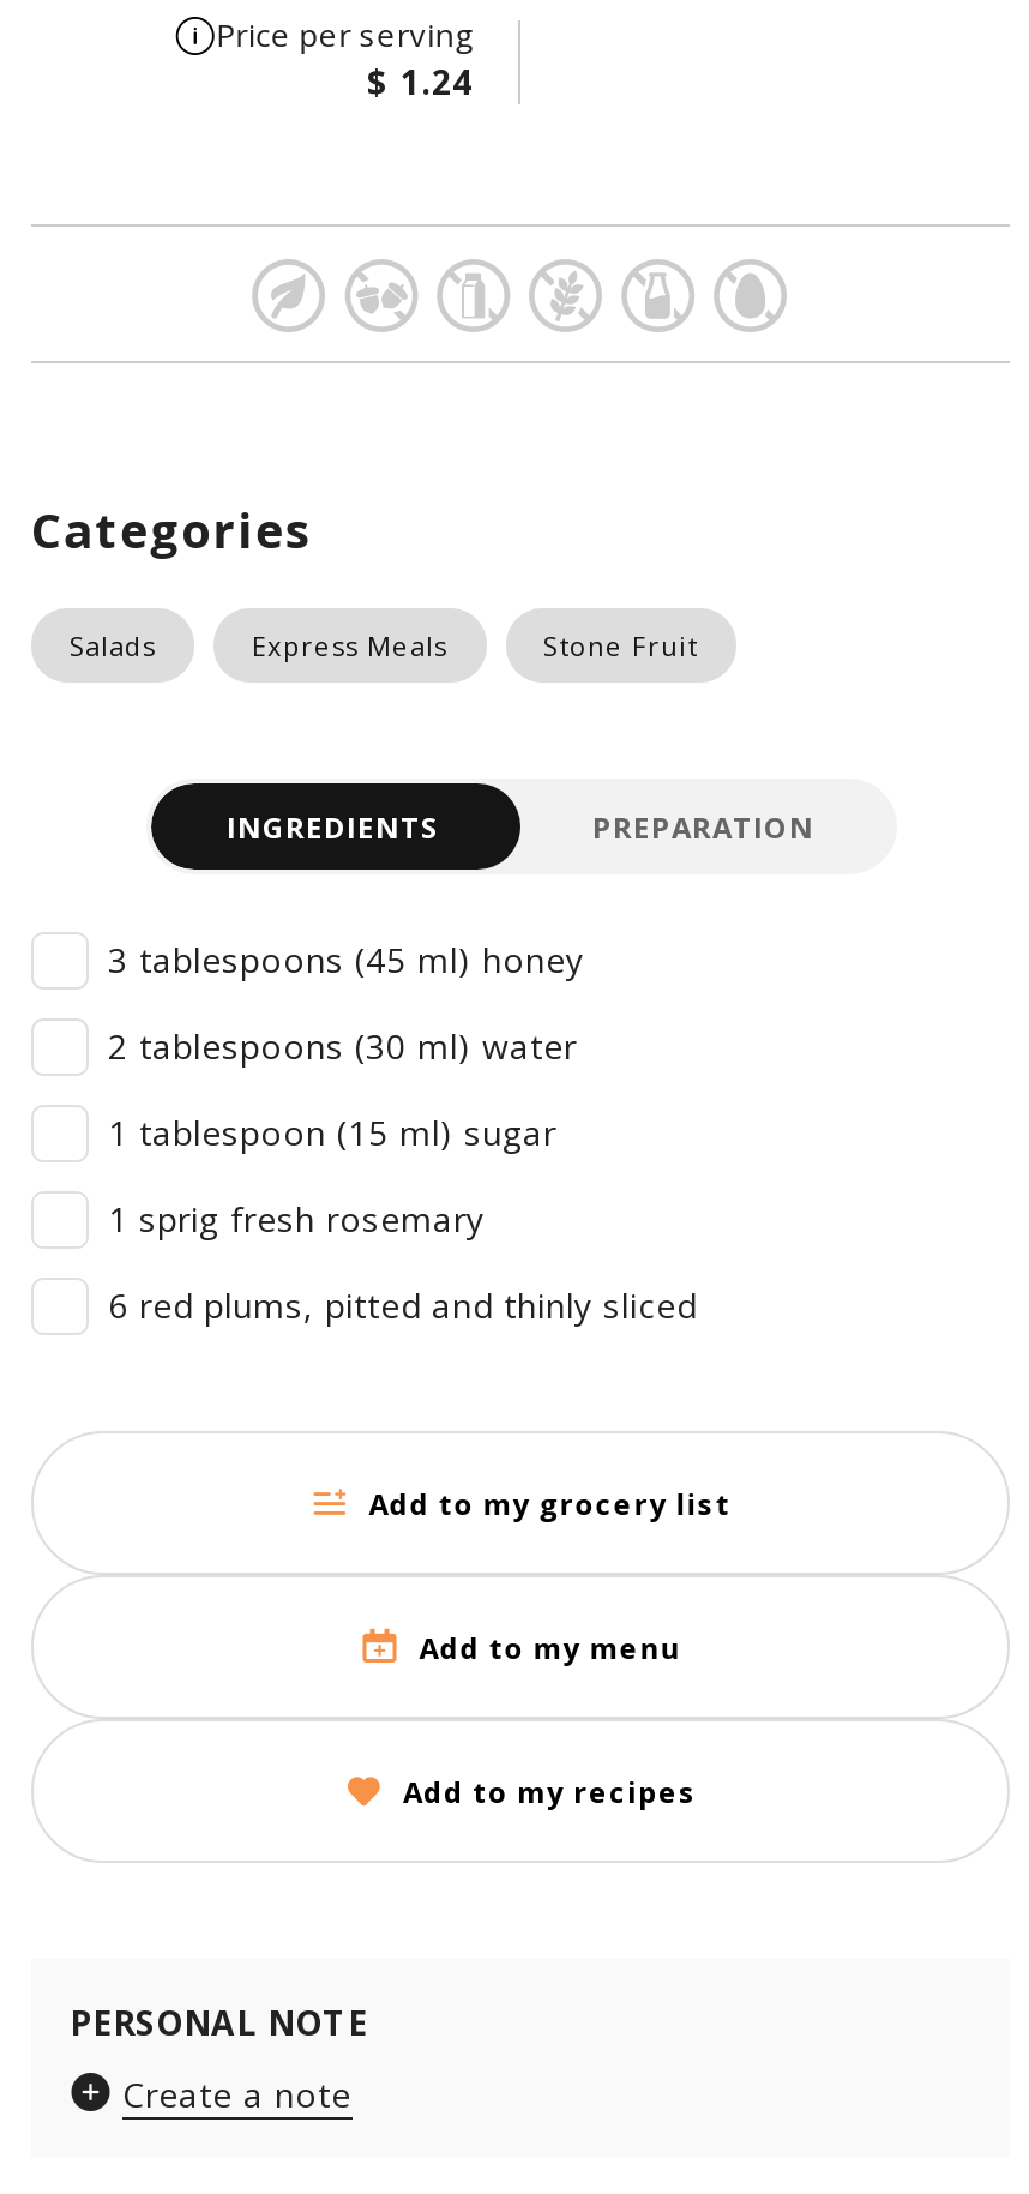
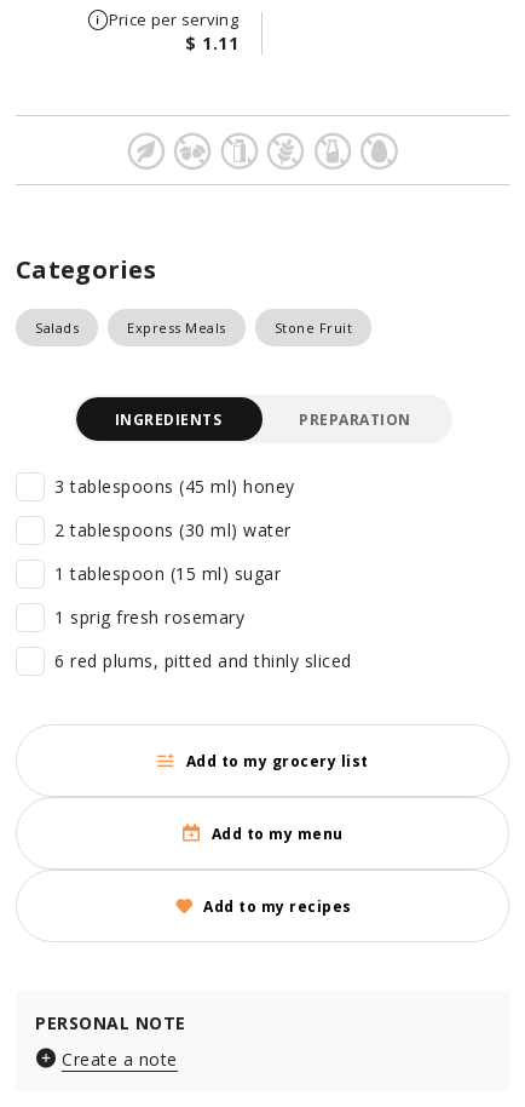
- $ 1.24
+ $ 1.11
